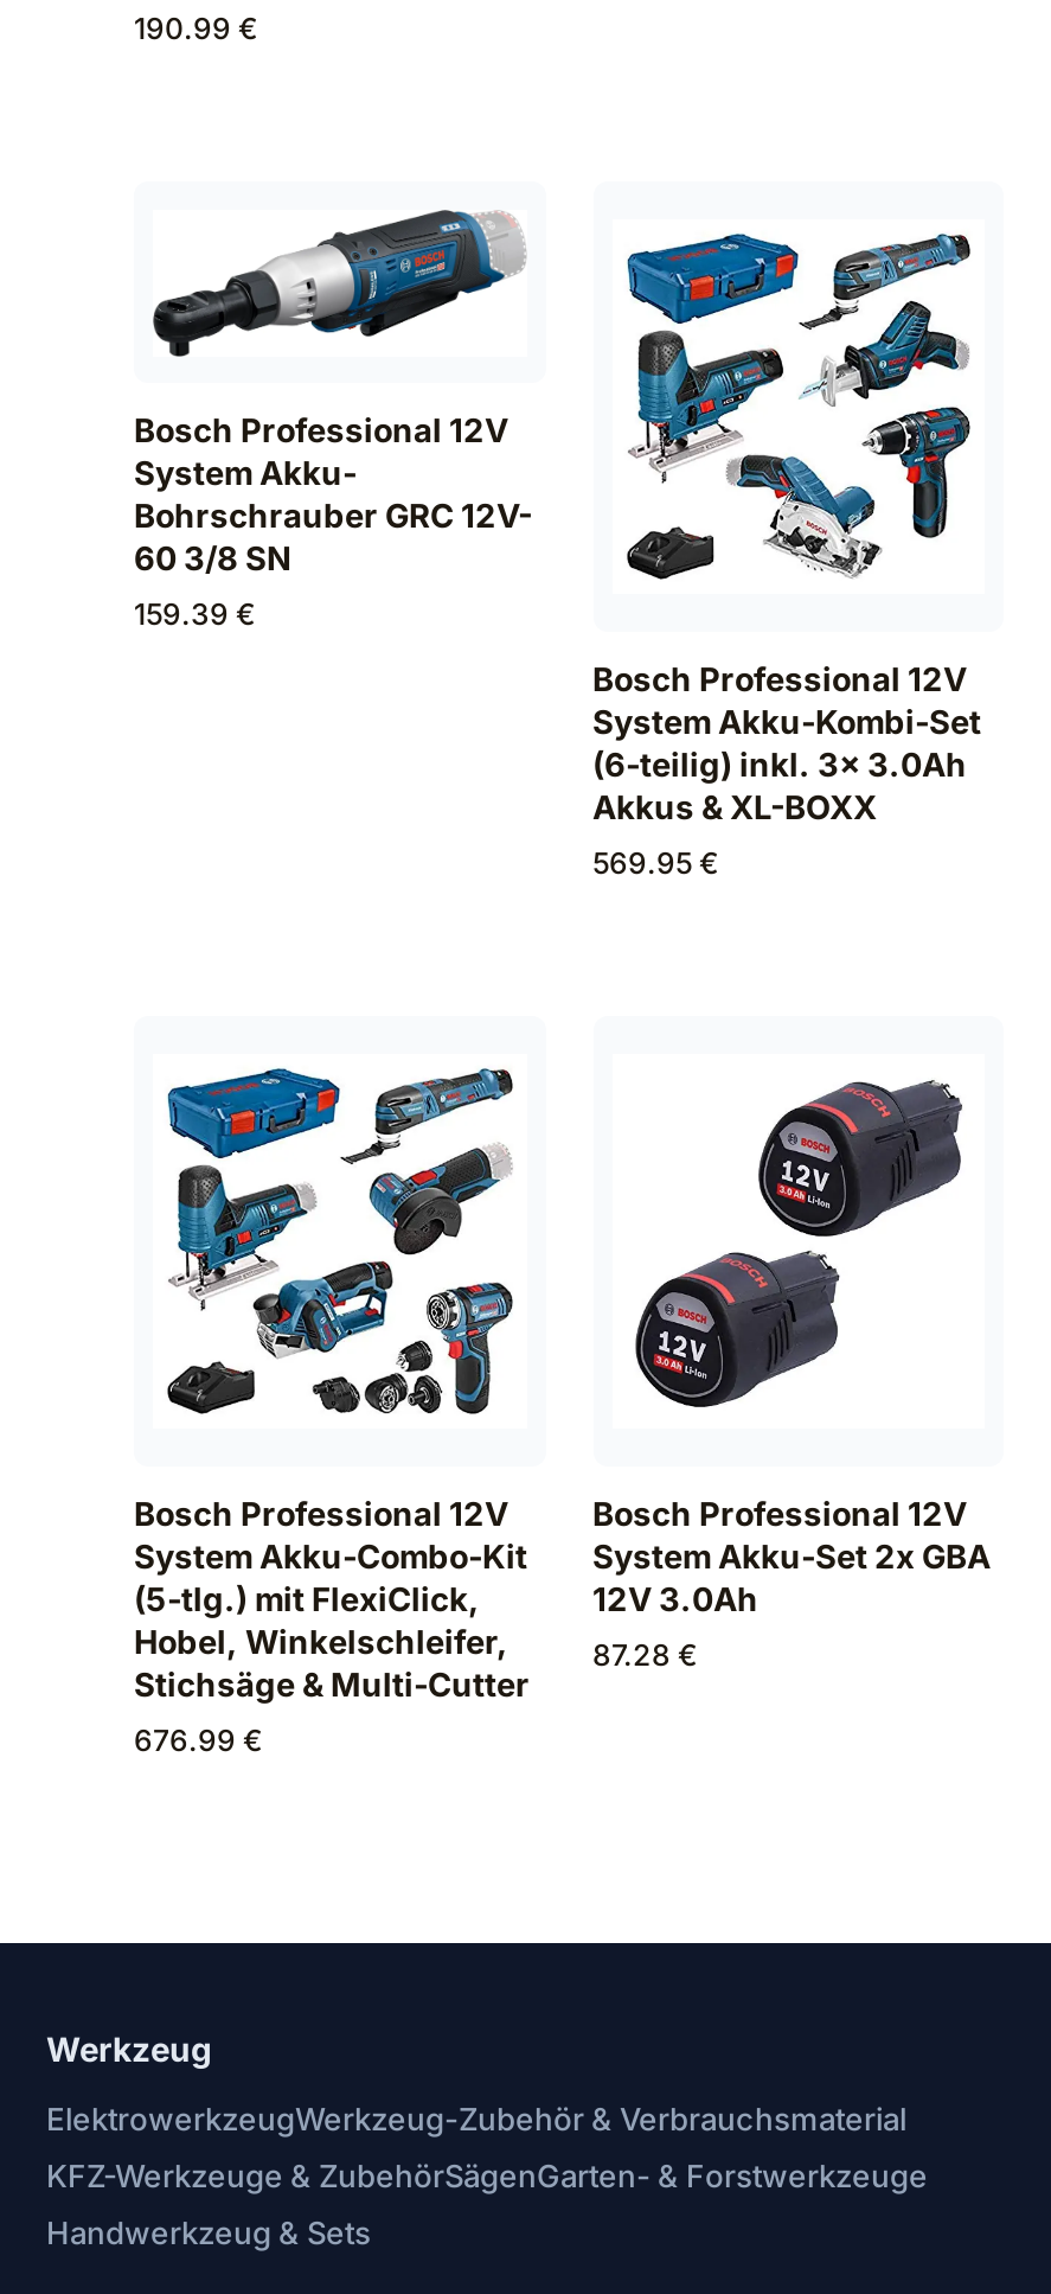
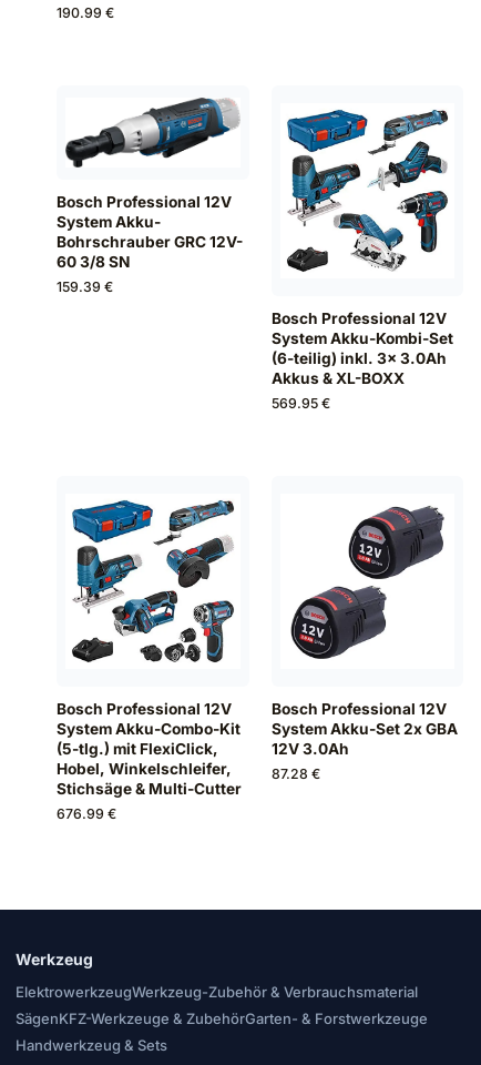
- KFZ-Werkzeuge & ZubehörSägenGarten- & Forstwerkzeuge
+ SägenKFZ-Werkzeuge & ZubehörGarten- & Forstwerkzeuge
